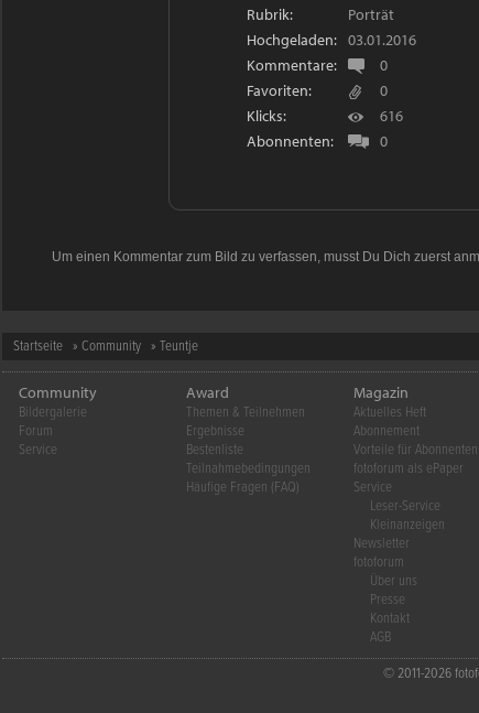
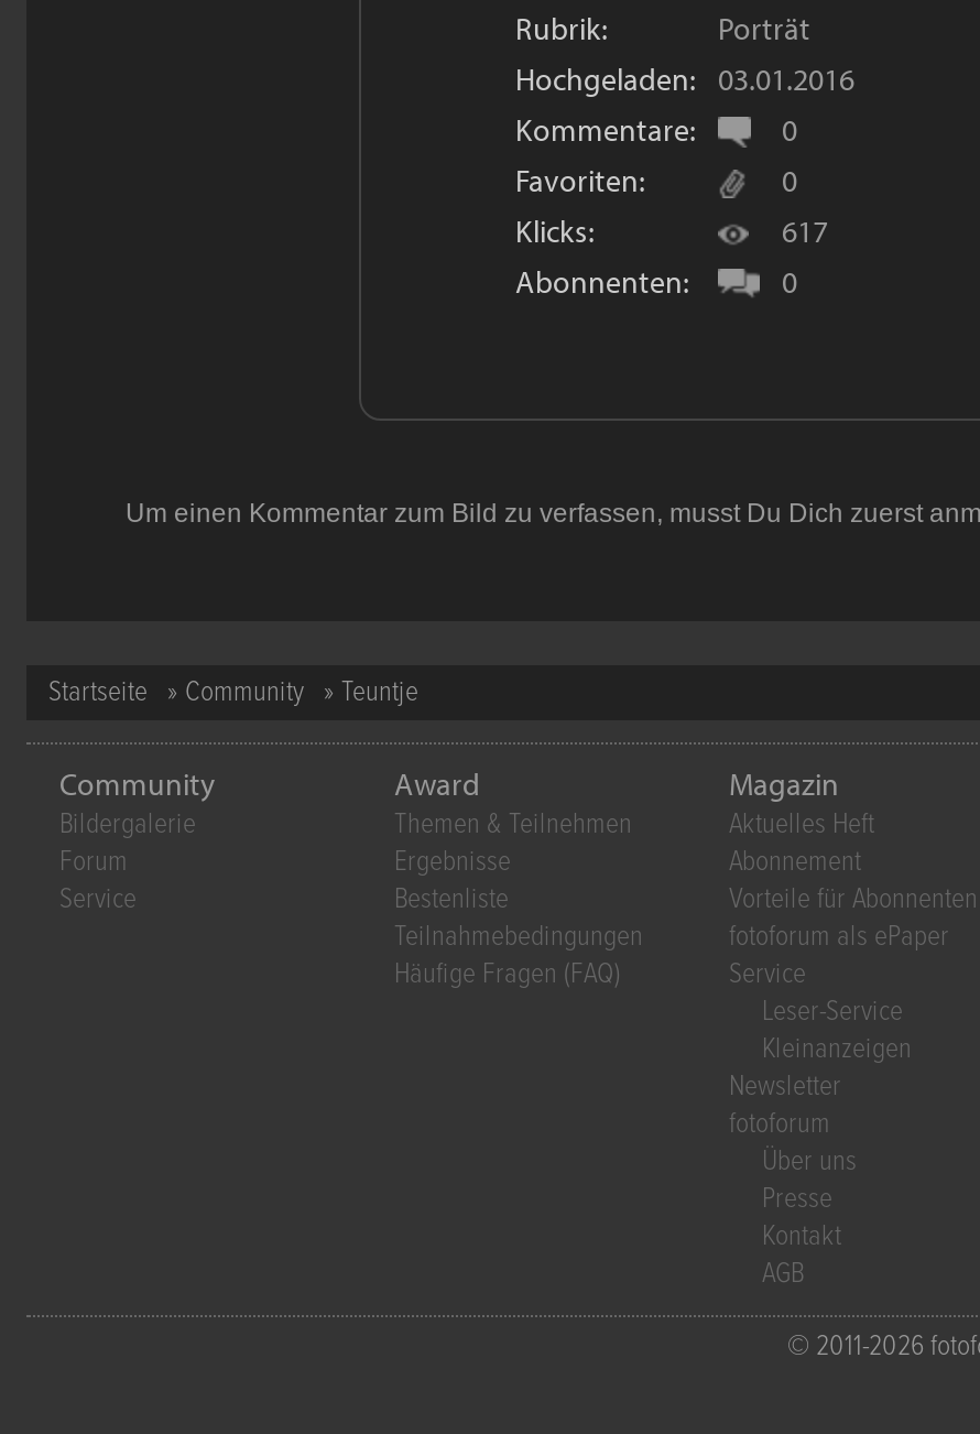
- 616
+ 617
